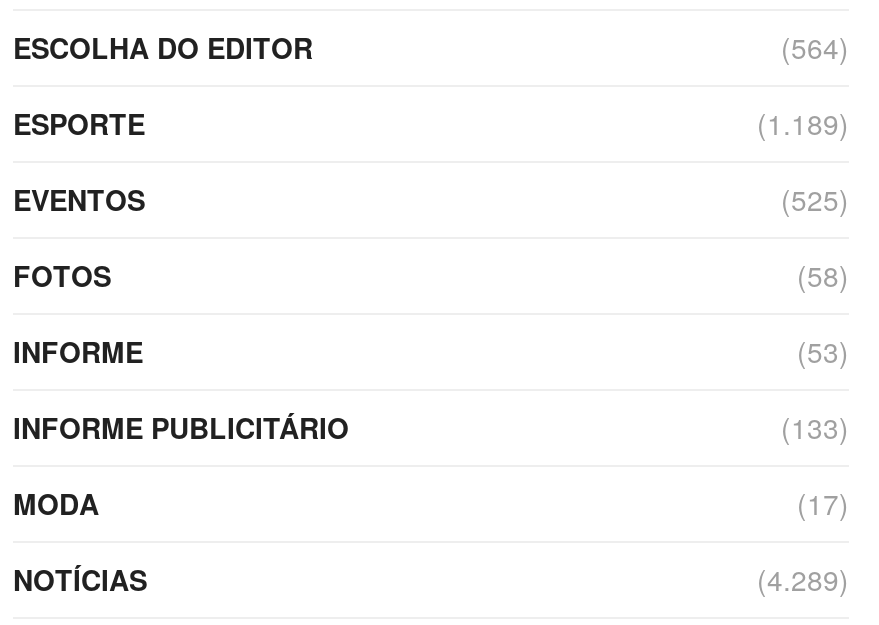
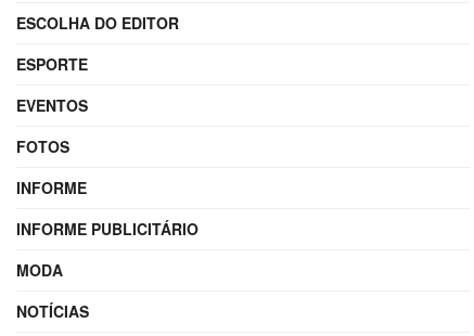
- (564)

- (1.189)

- (525)

- (58)

- (53)

- (133)

- (17)

- (4.289)
